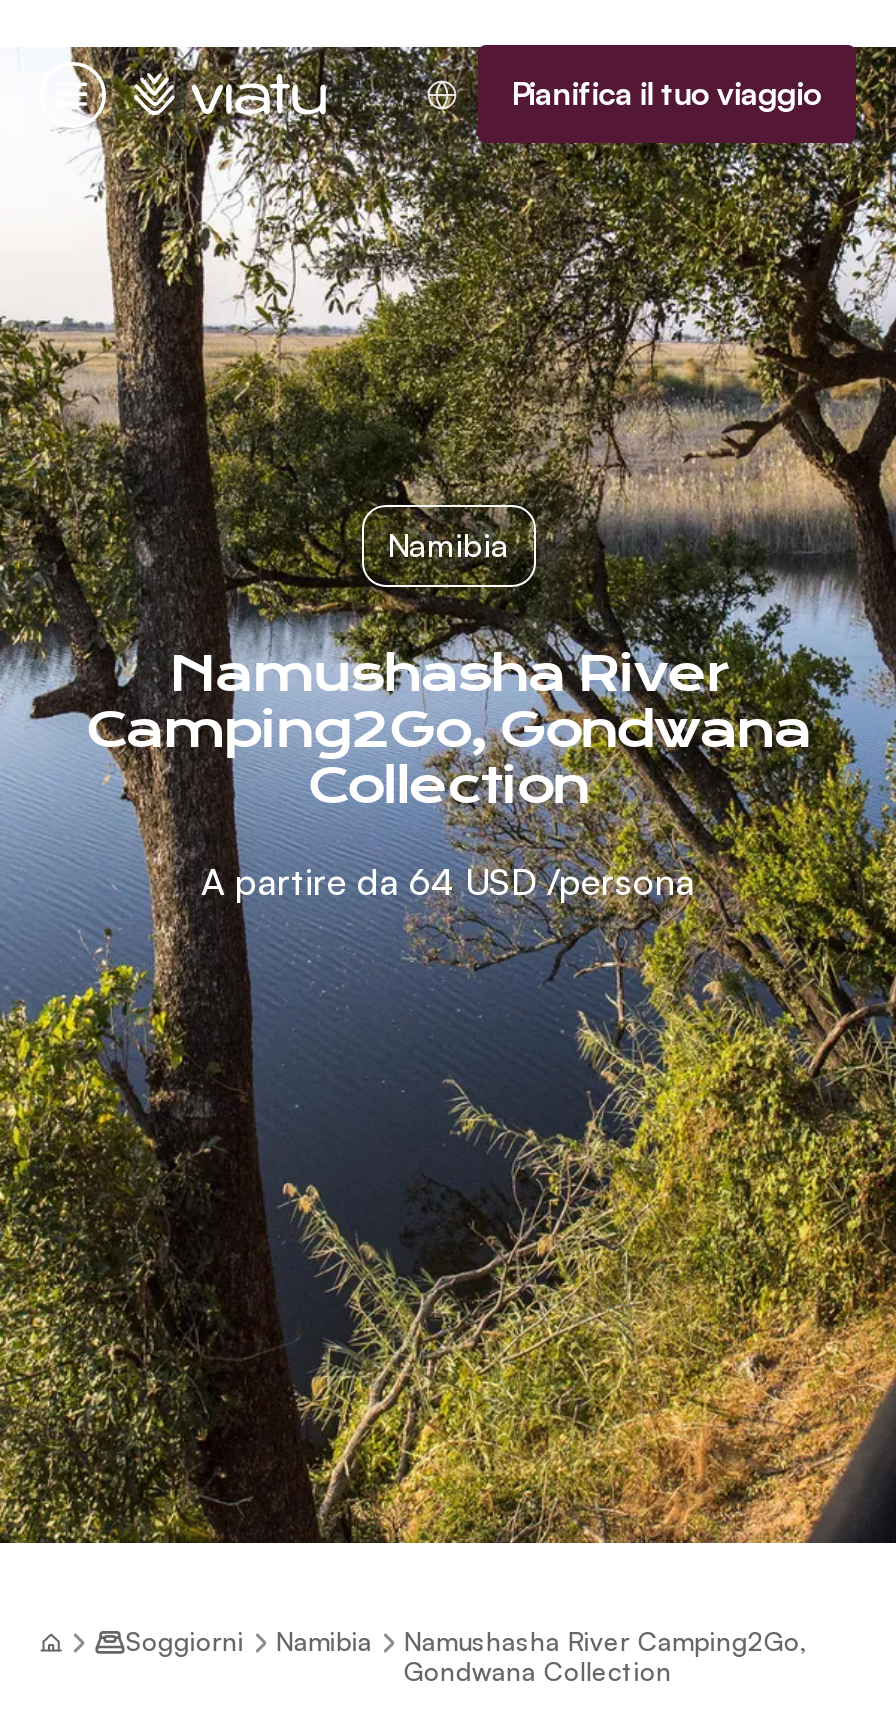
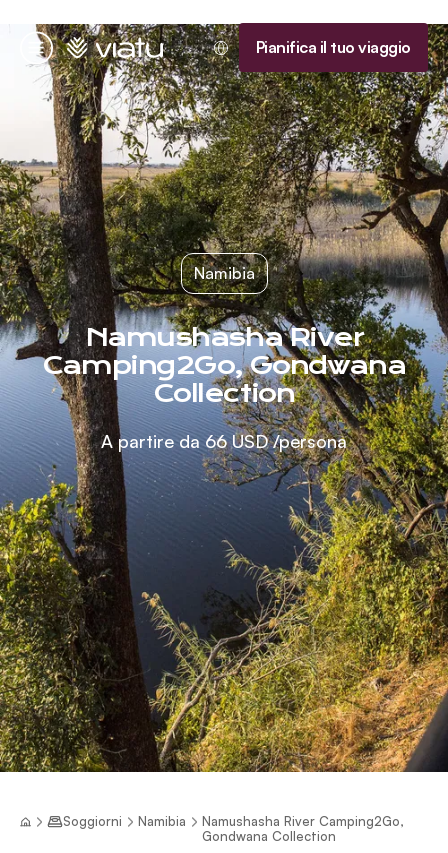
- A partire da 64 USD/persona
+ A partire da 66 USD/persona
